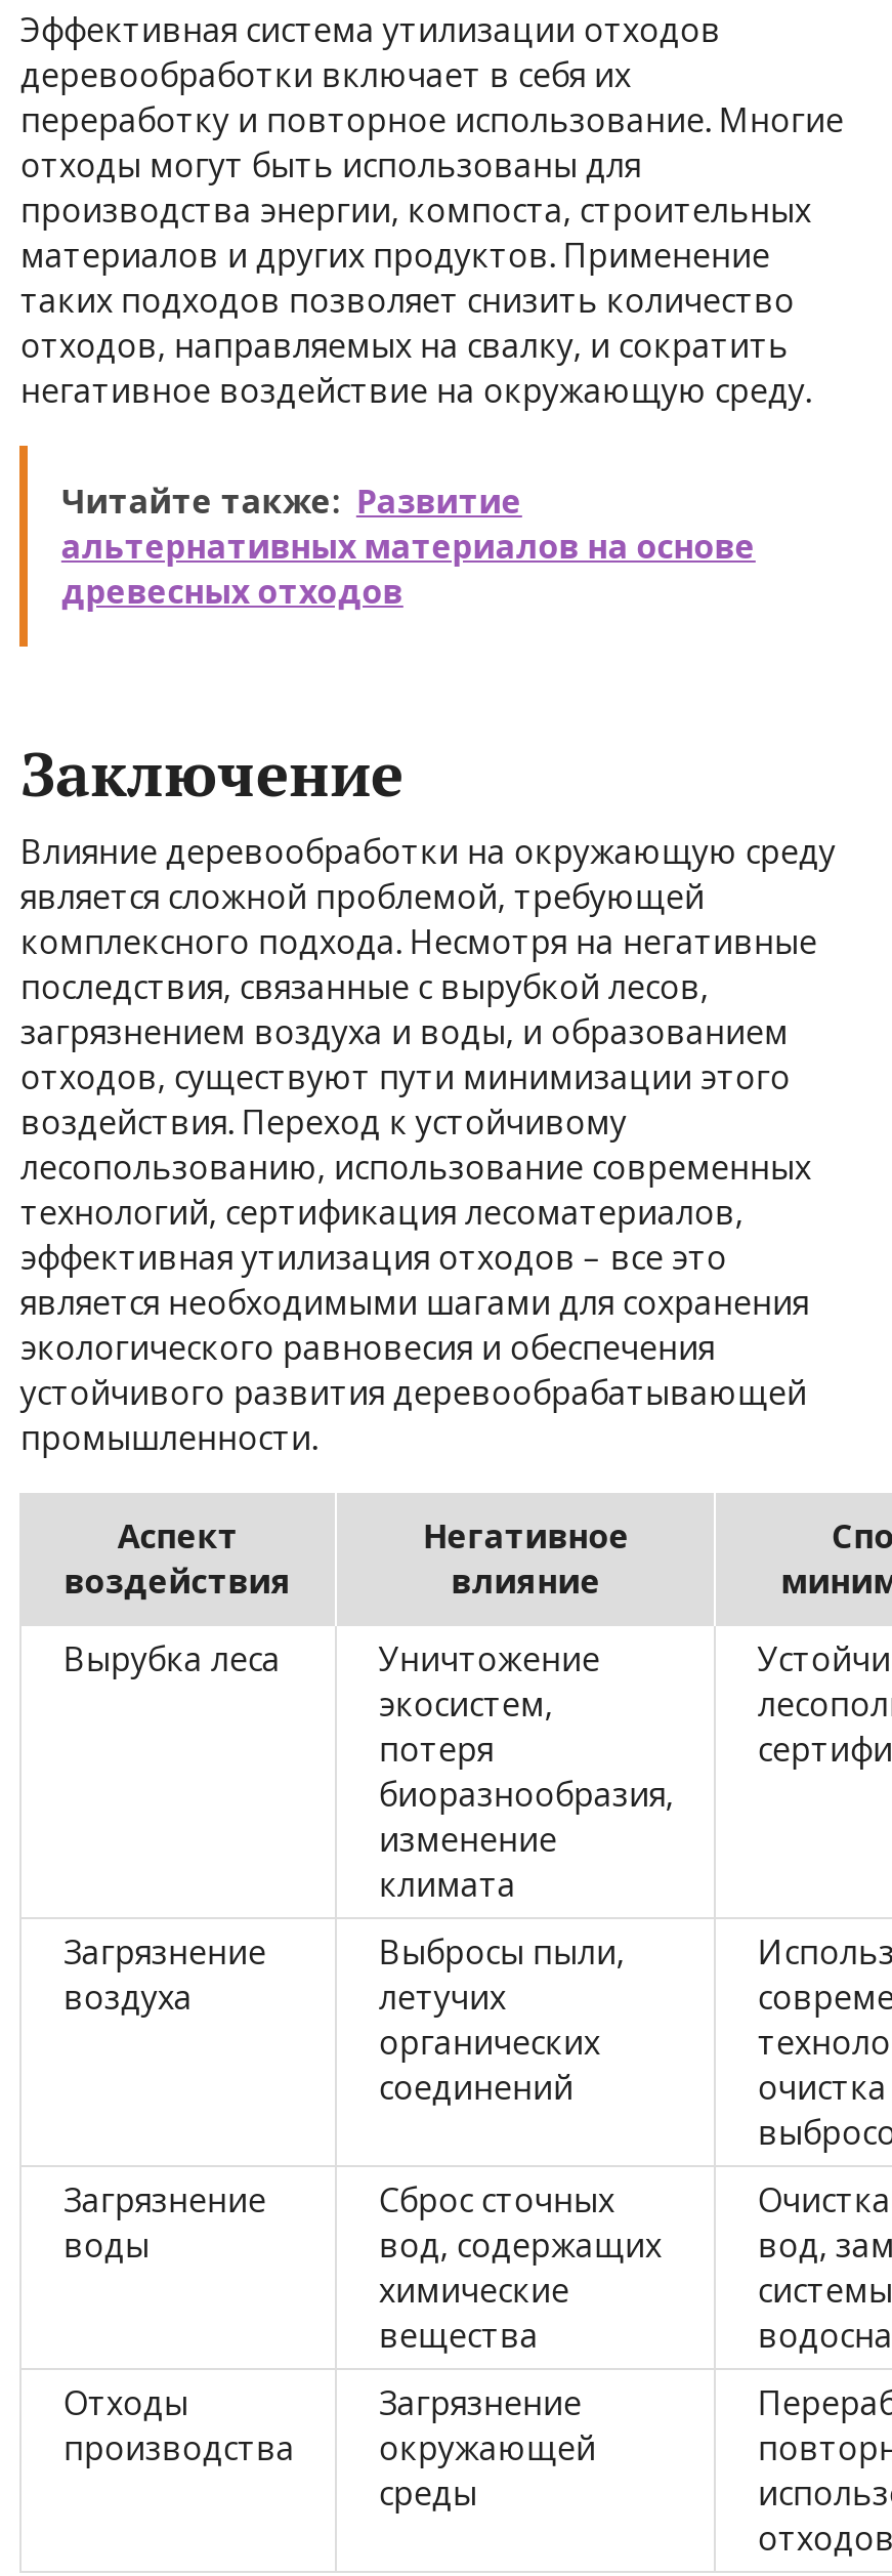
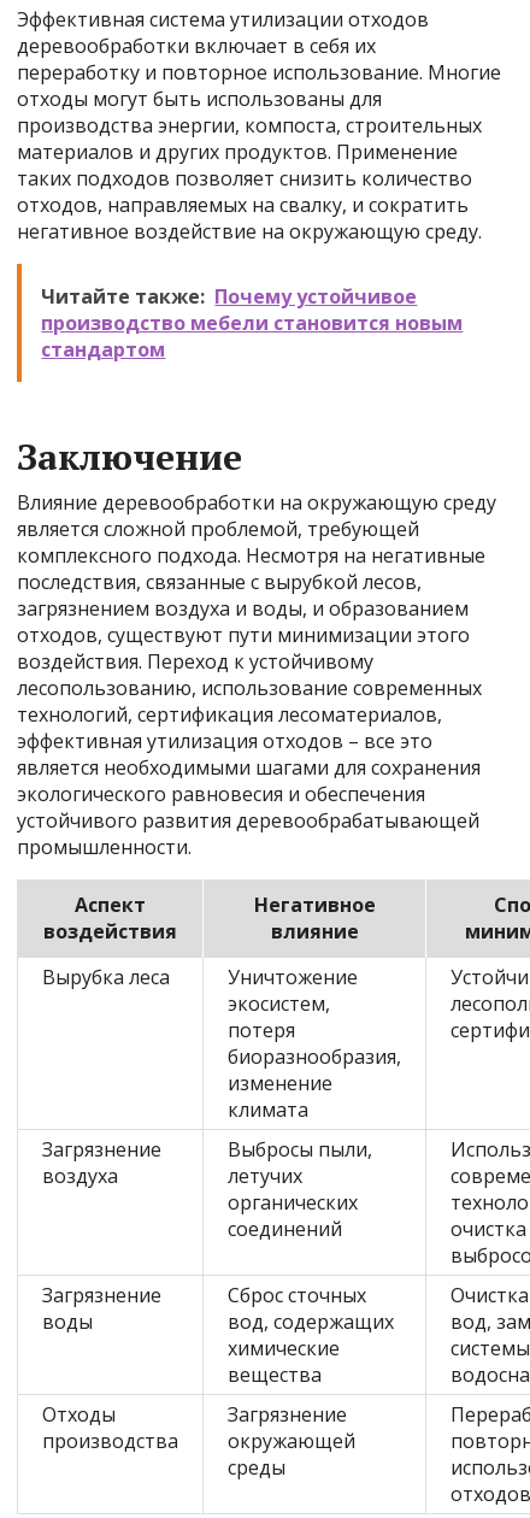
- Читайте также: Развитие
- альтернативных материалов на основе
- древесных отходов
+ Читайте также: Почему устойчивое
+ производство мебели становится новым
+ стандартом
